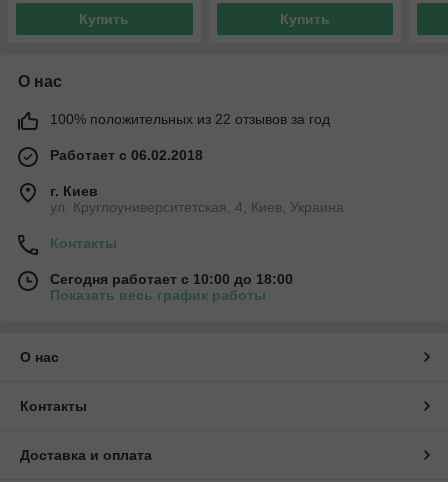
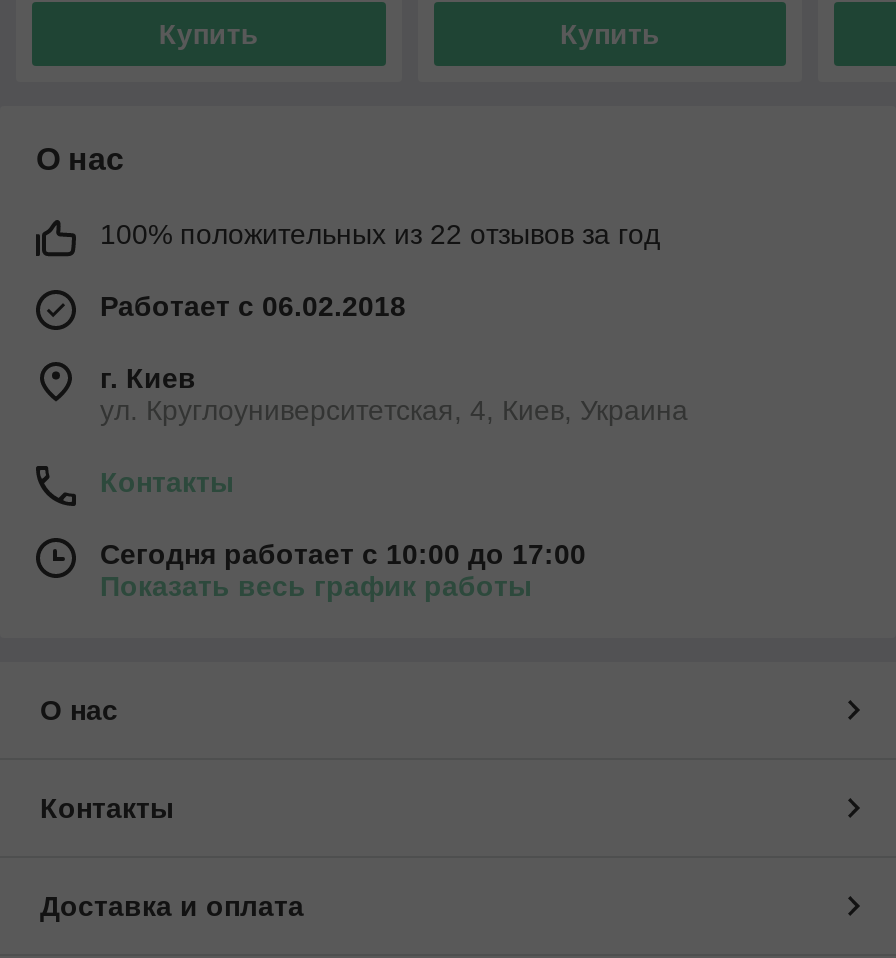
- Сегодня работает с 10:00 до 18:00
+ Сегодня работает с 10:00 до 17:00
